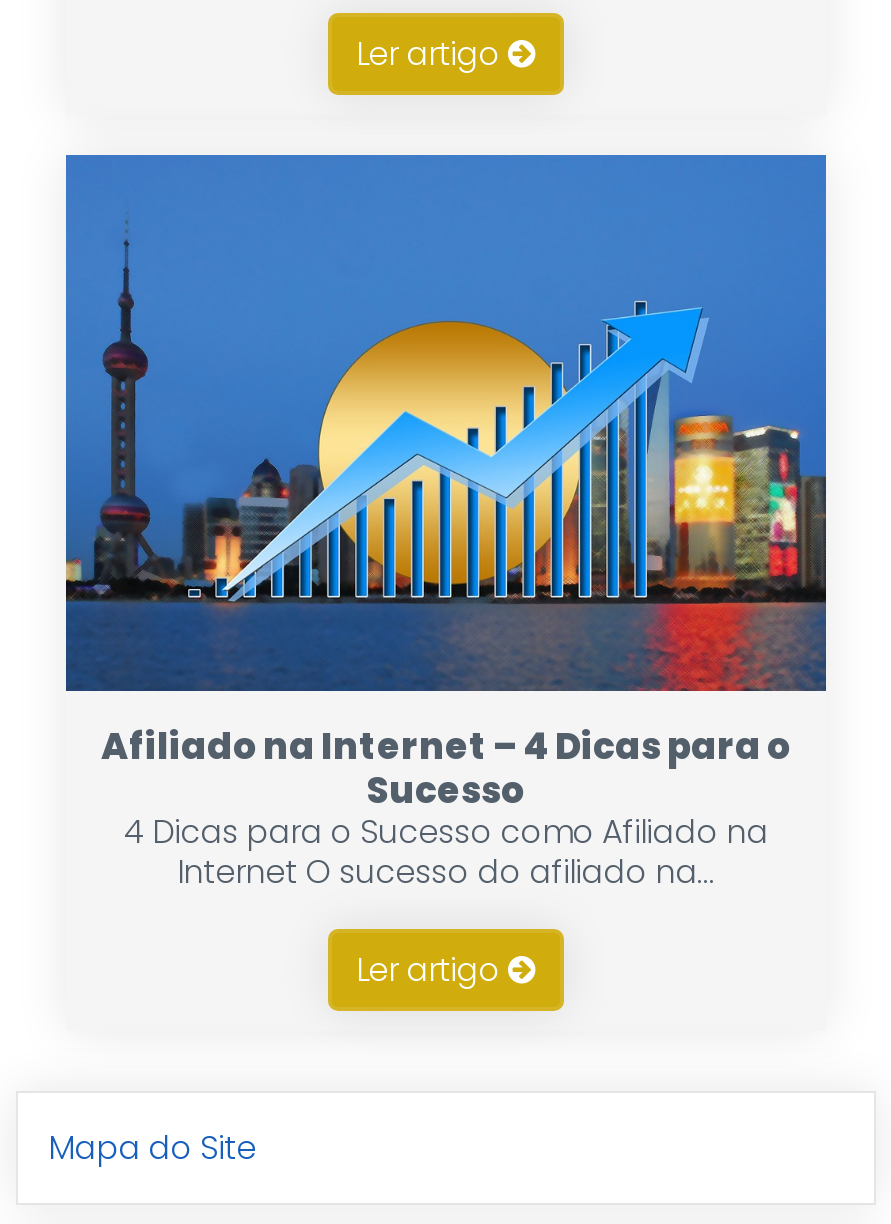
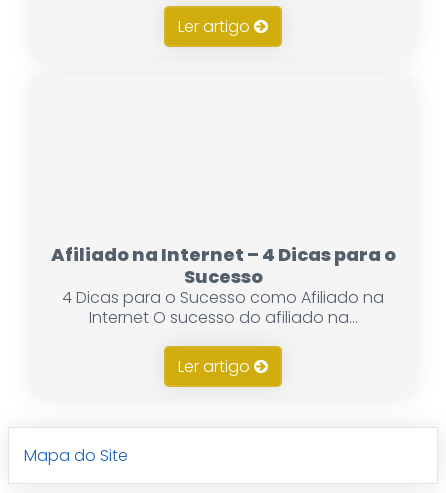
- [image]
